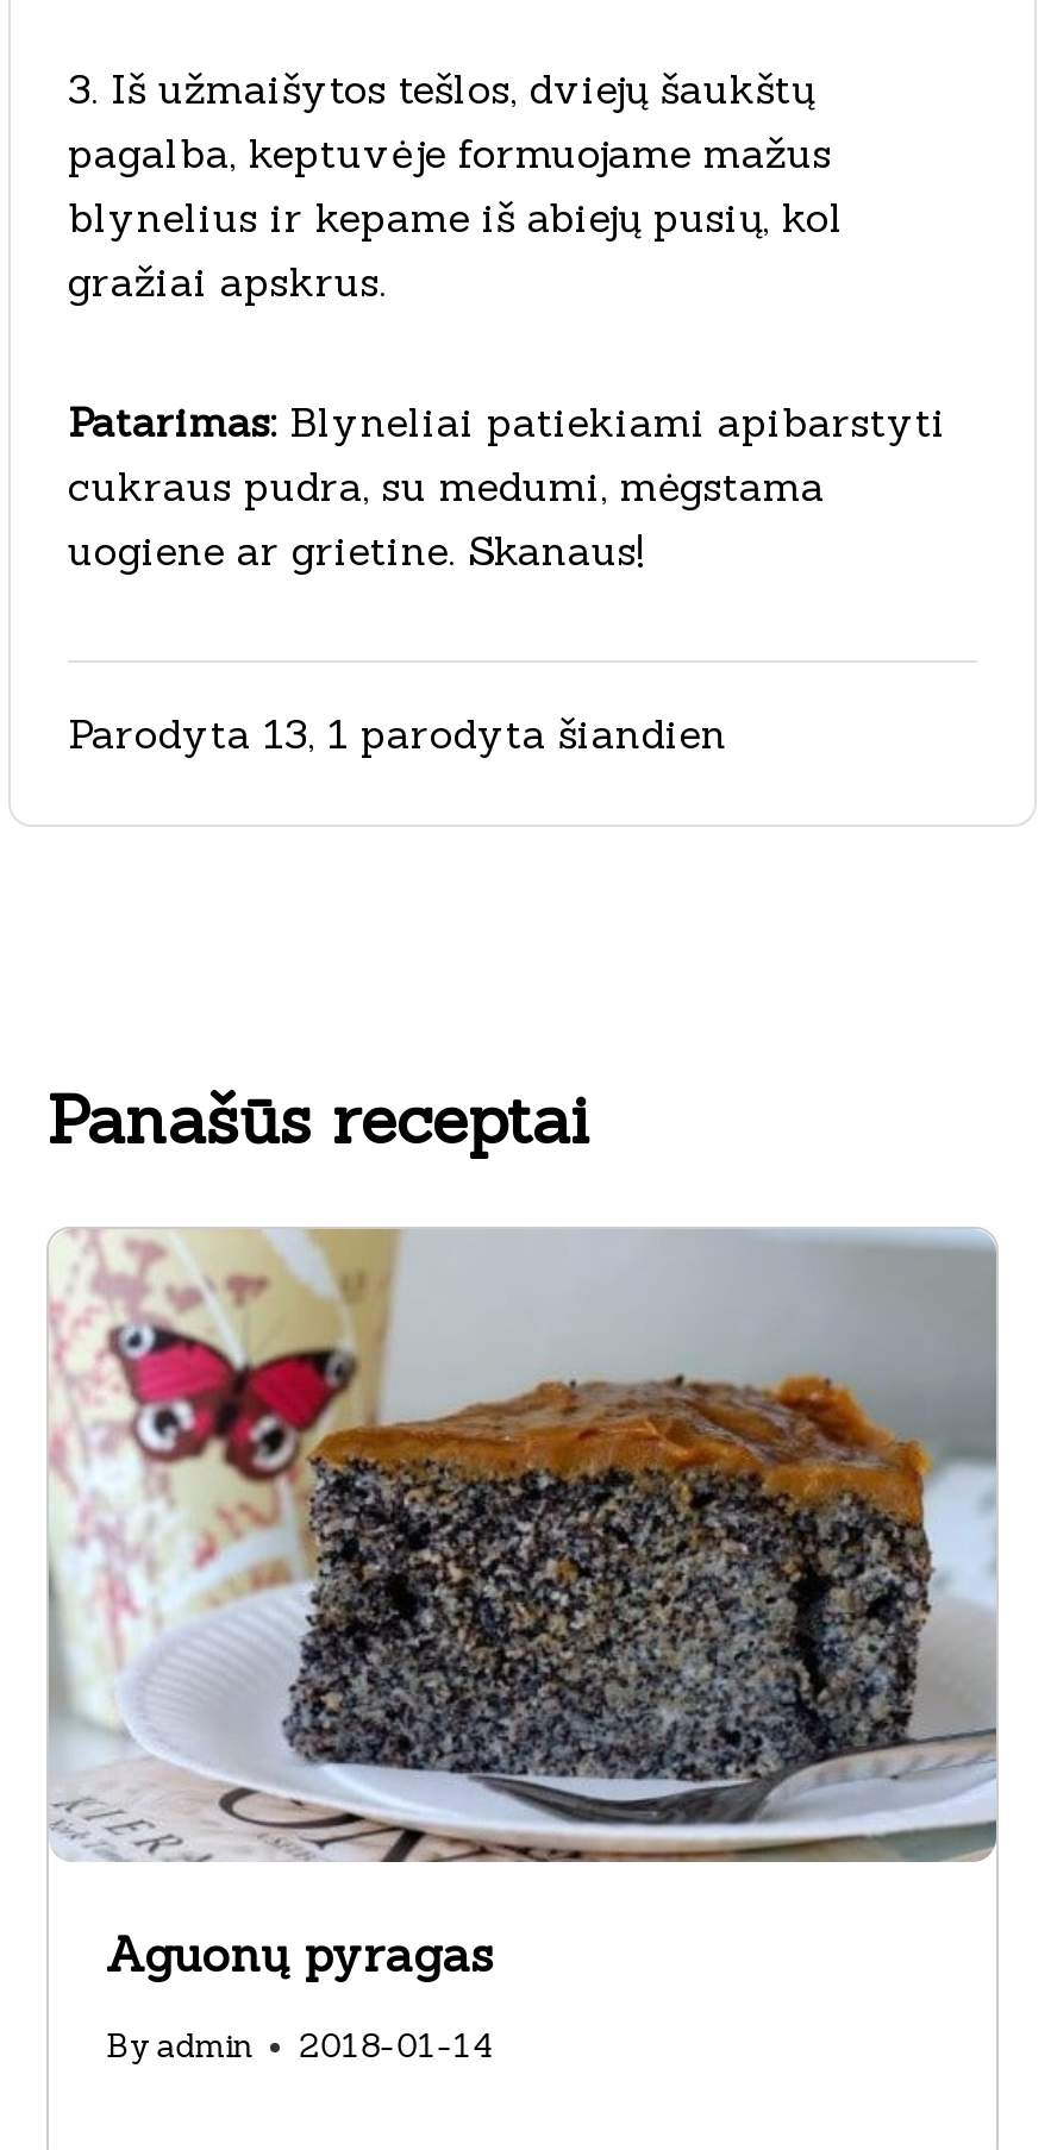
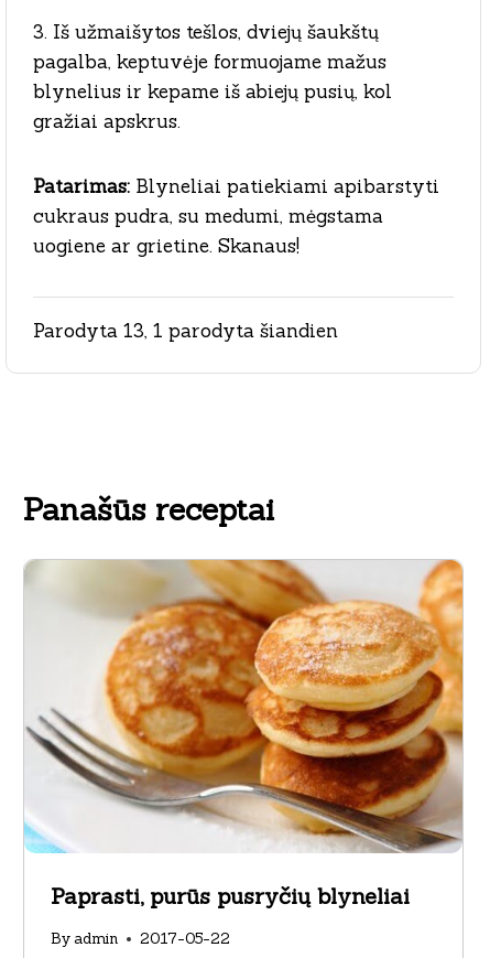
- [image]
- Aguonų pyragas
+ [image]
+ Paprasti, purūs pusryčių blyneliai

- By admin 2018-01-14
+ By admin 2017-05-22
